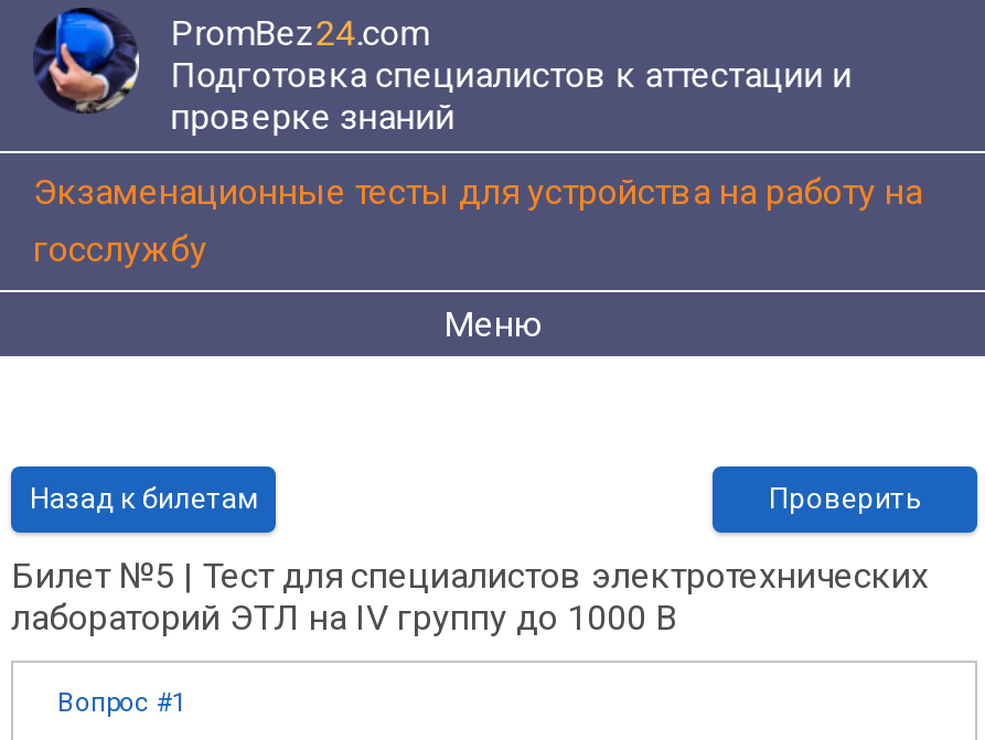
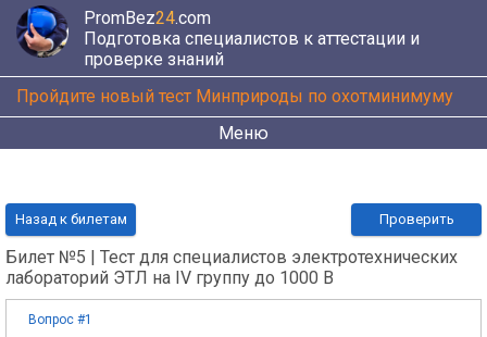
- Экзаменационные тесты для устройства на работу на
- госслужбу
+ Пройдите новый тест Минприроды по охотминимуму
